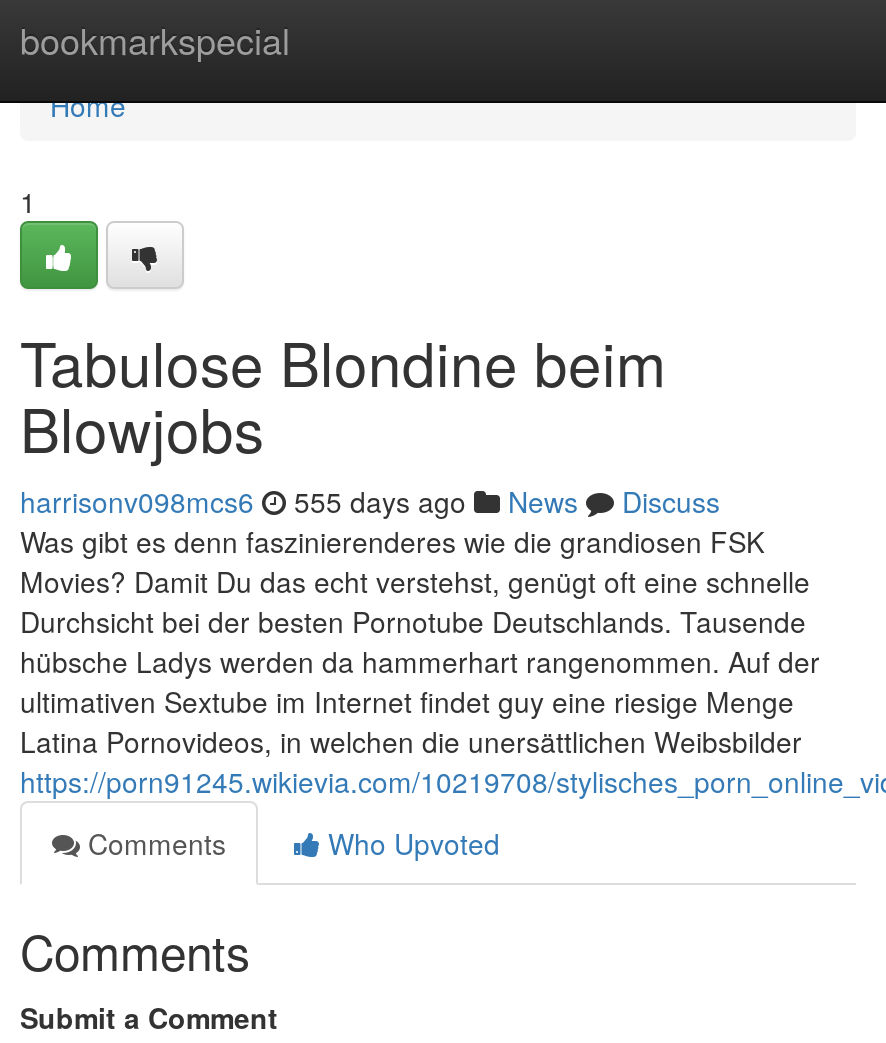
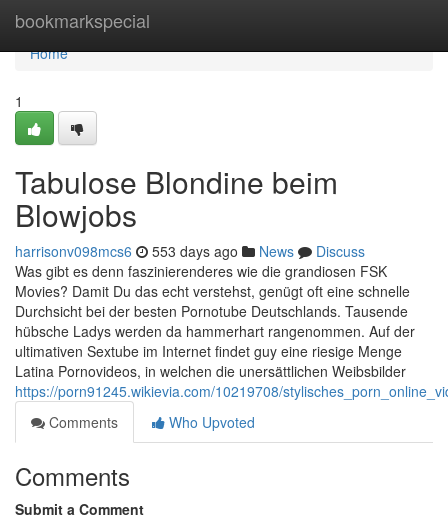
- harrisonv098mcs6 555 days ago News Discuss
+ harrisonv098mcs6 553 days ago News Discuss
